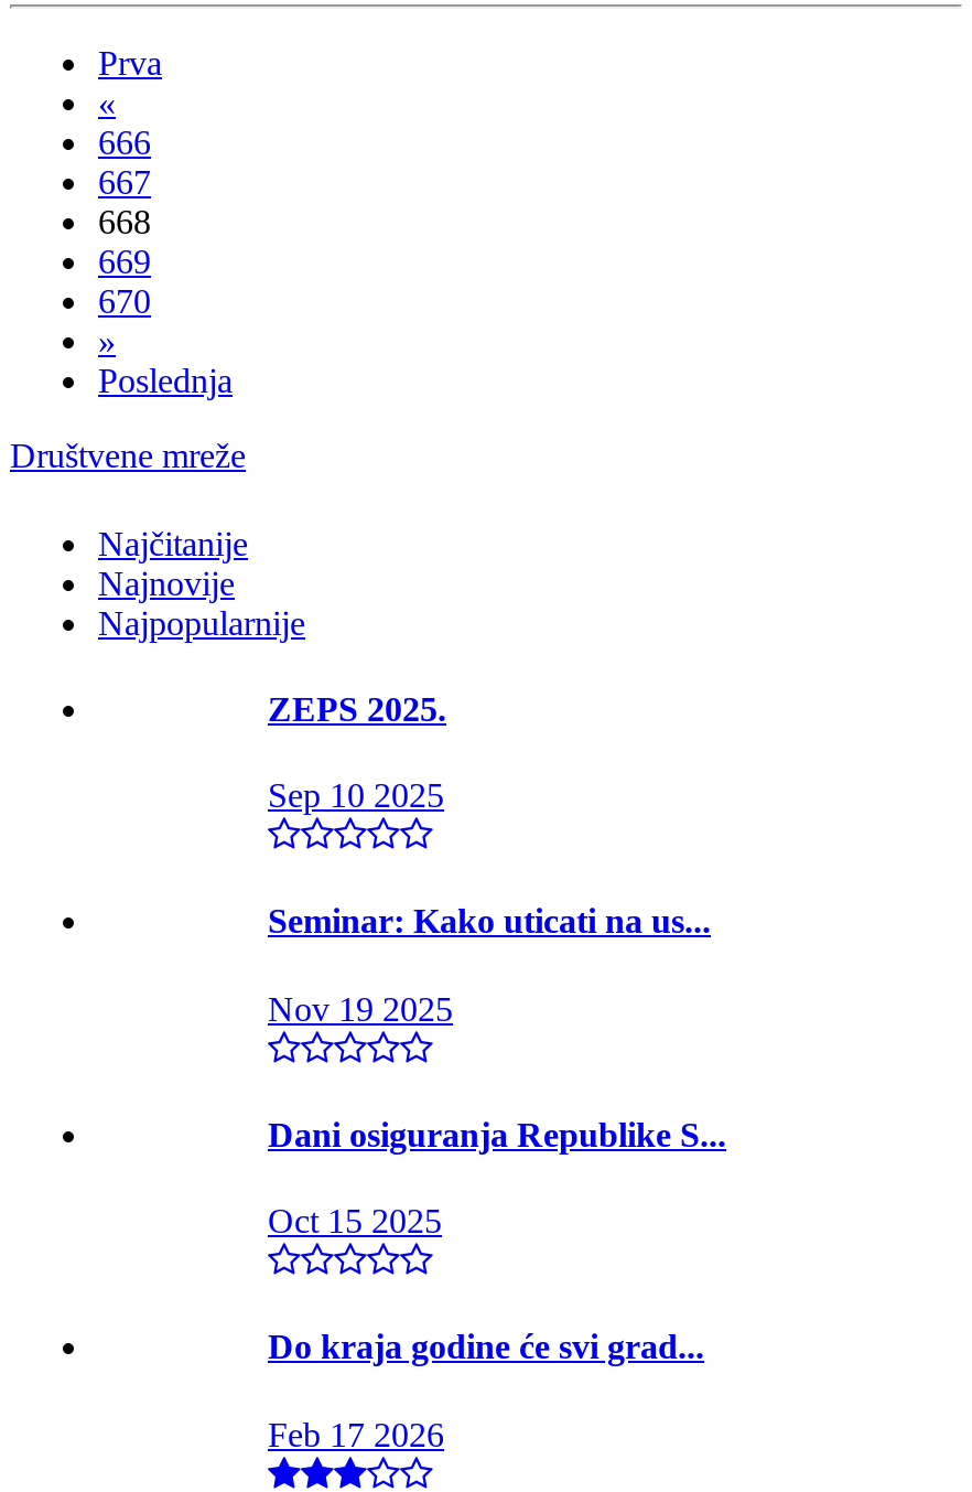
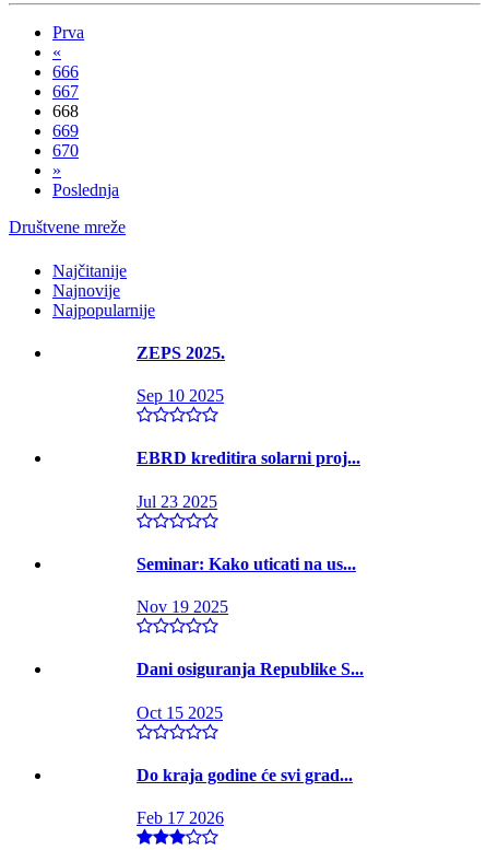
+ EBRD kreditira solarni proj...
+ Jul 23 2025
